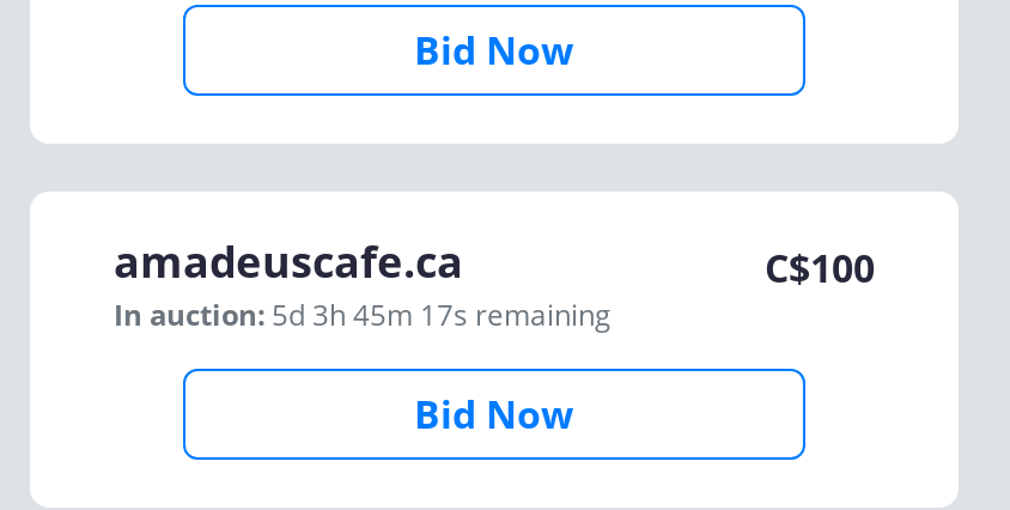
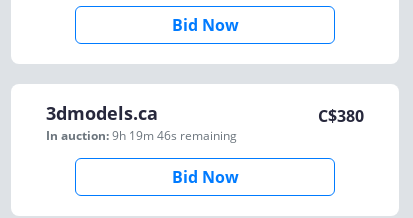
- amadeuscafe.ca
- In auction: 5d 3h 45m 17s remaining
+ 3dmodels.ca
+ In auction: 9h 19m 46s remaining

- C$100
+ C$380
